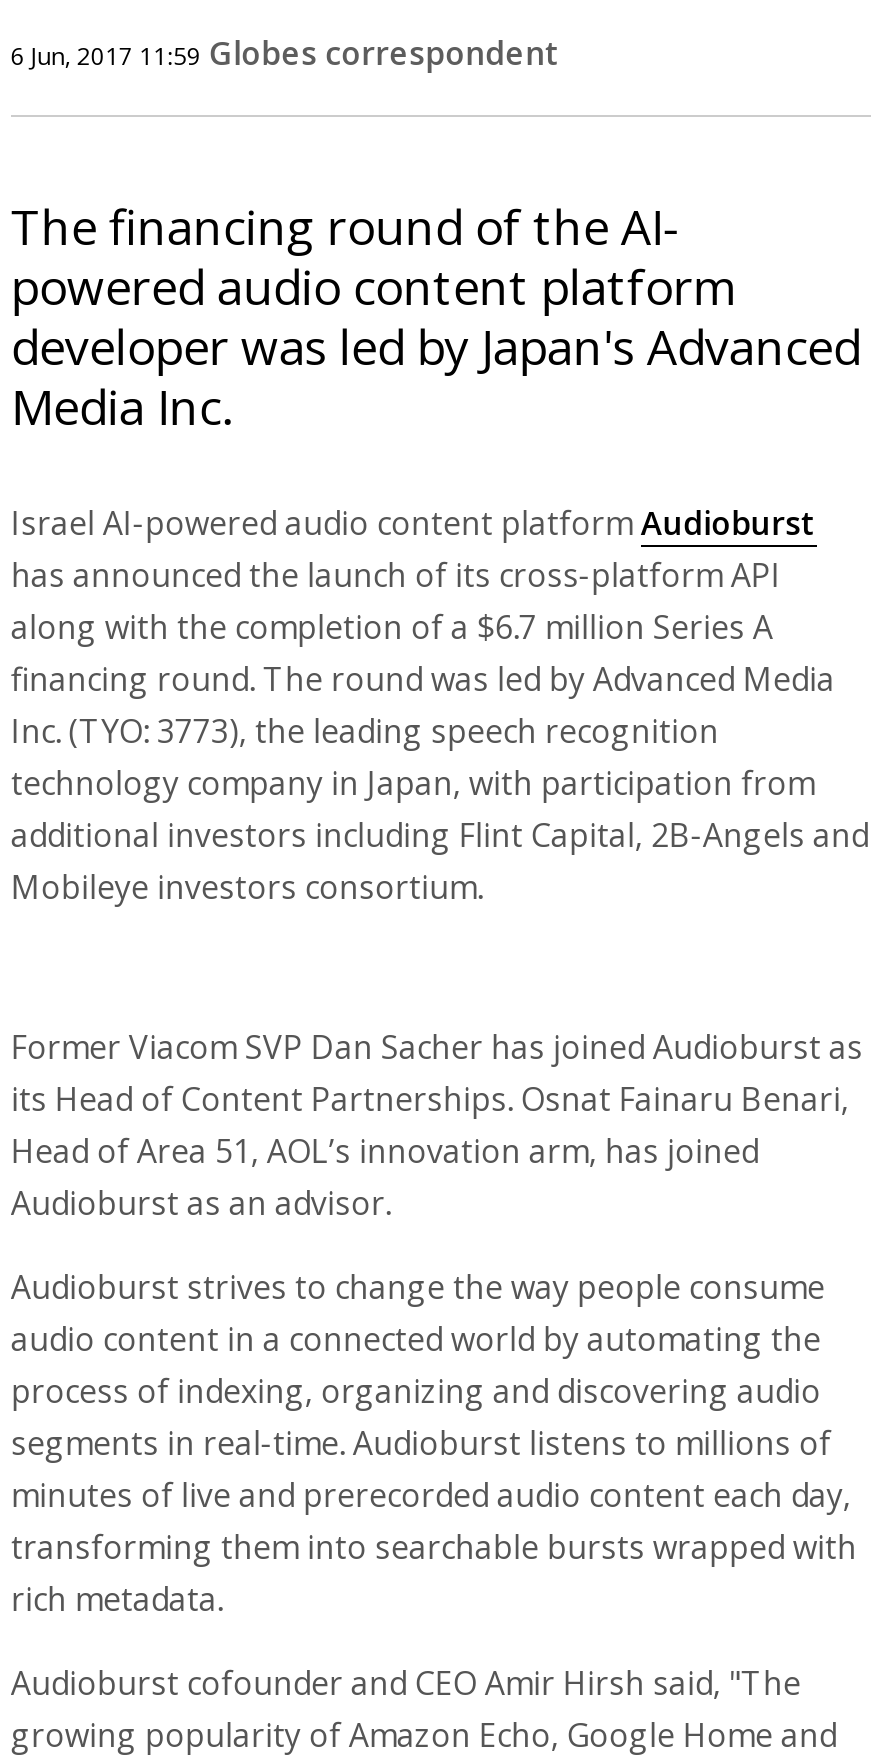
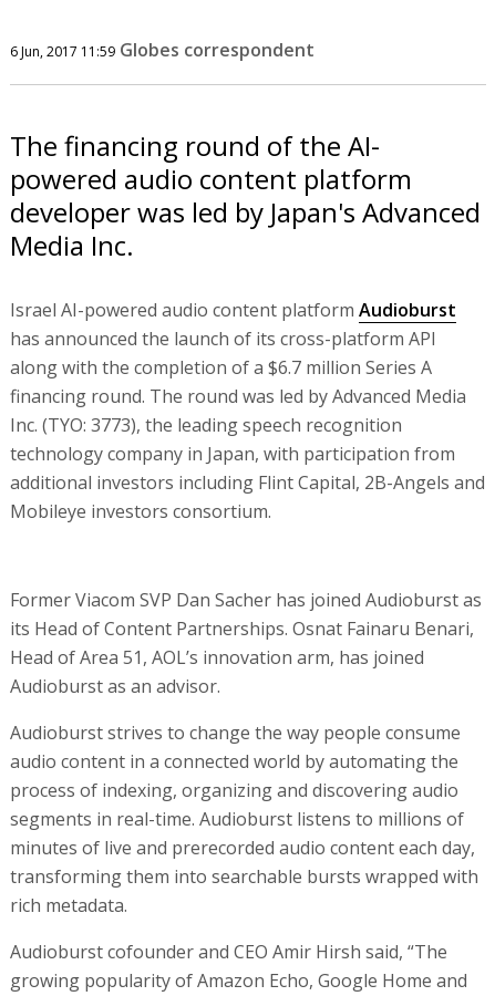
- Audioburst cofounder and CEO Amir Hirsh said, "The
+ Audioburst cofounder and CEO Amir Hirsh said, “The
